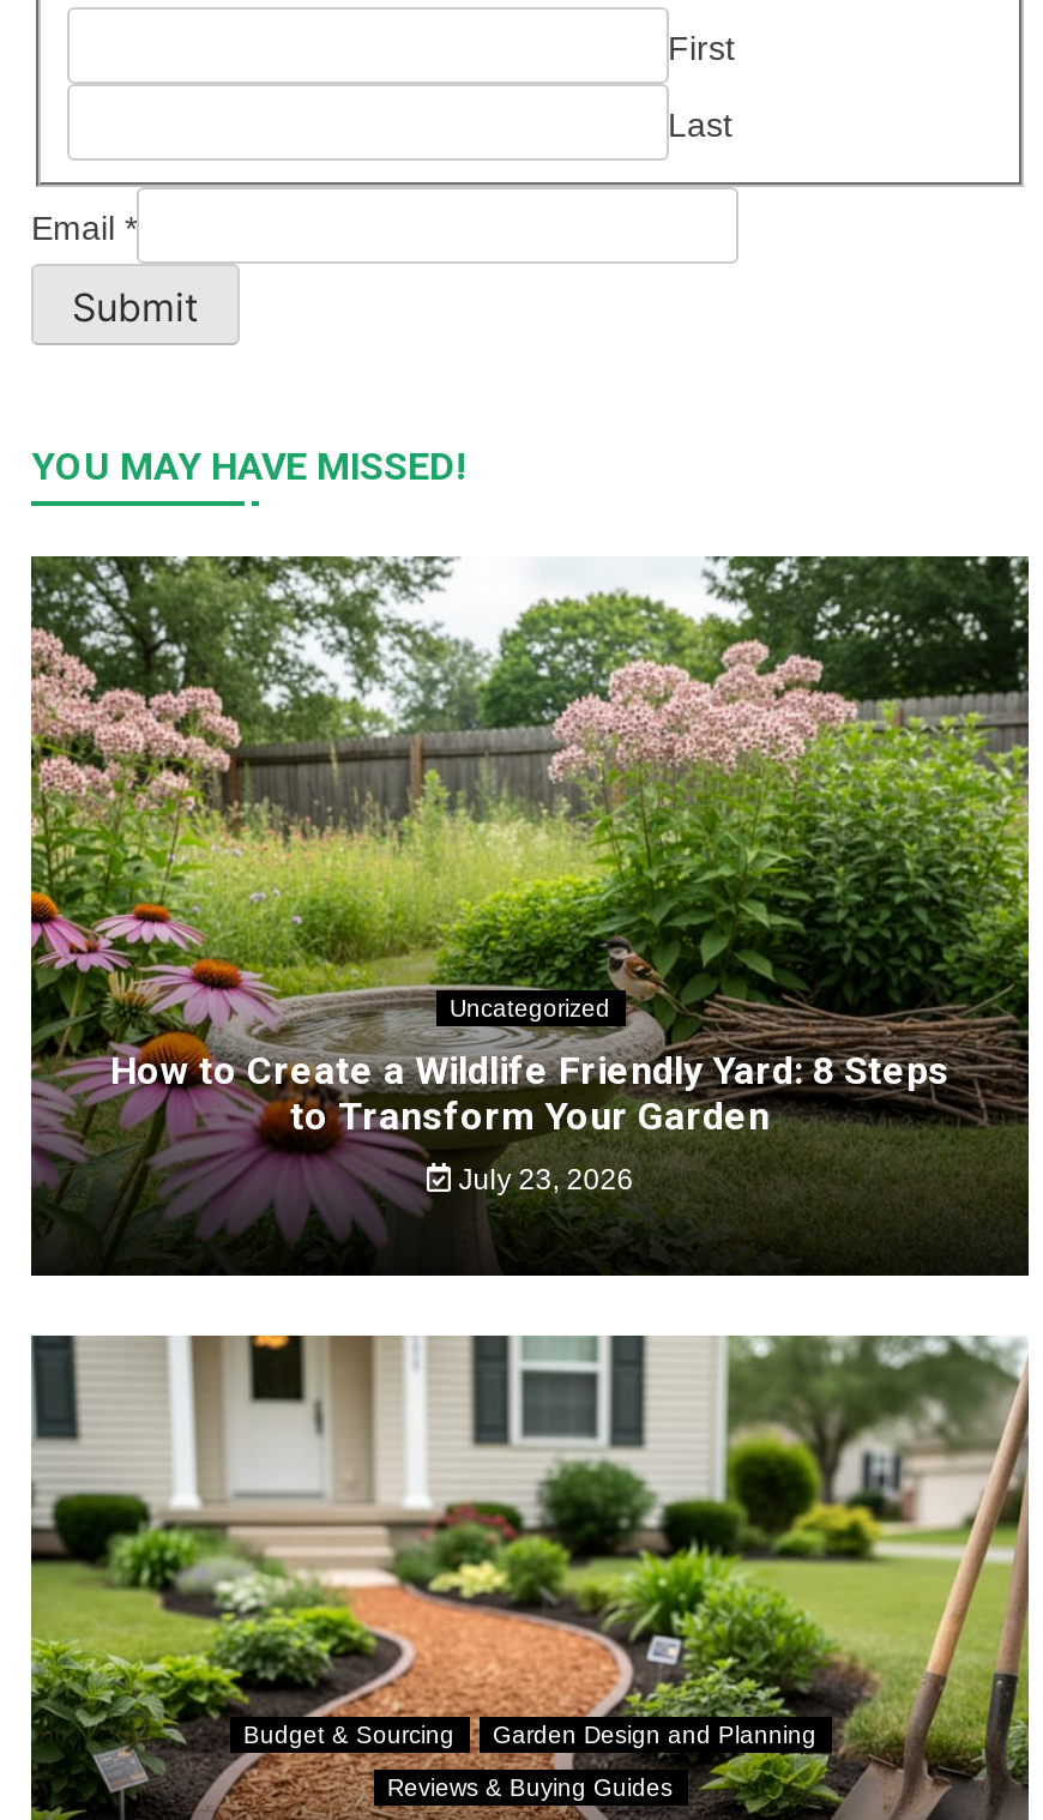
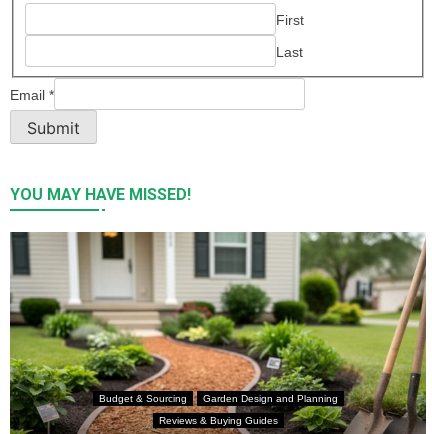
- [image]
- Uncategorized
- How to Create a Wildlife Friendly Yard: 8 Steps
- to Transform Your Garden
- July 23, 2026
